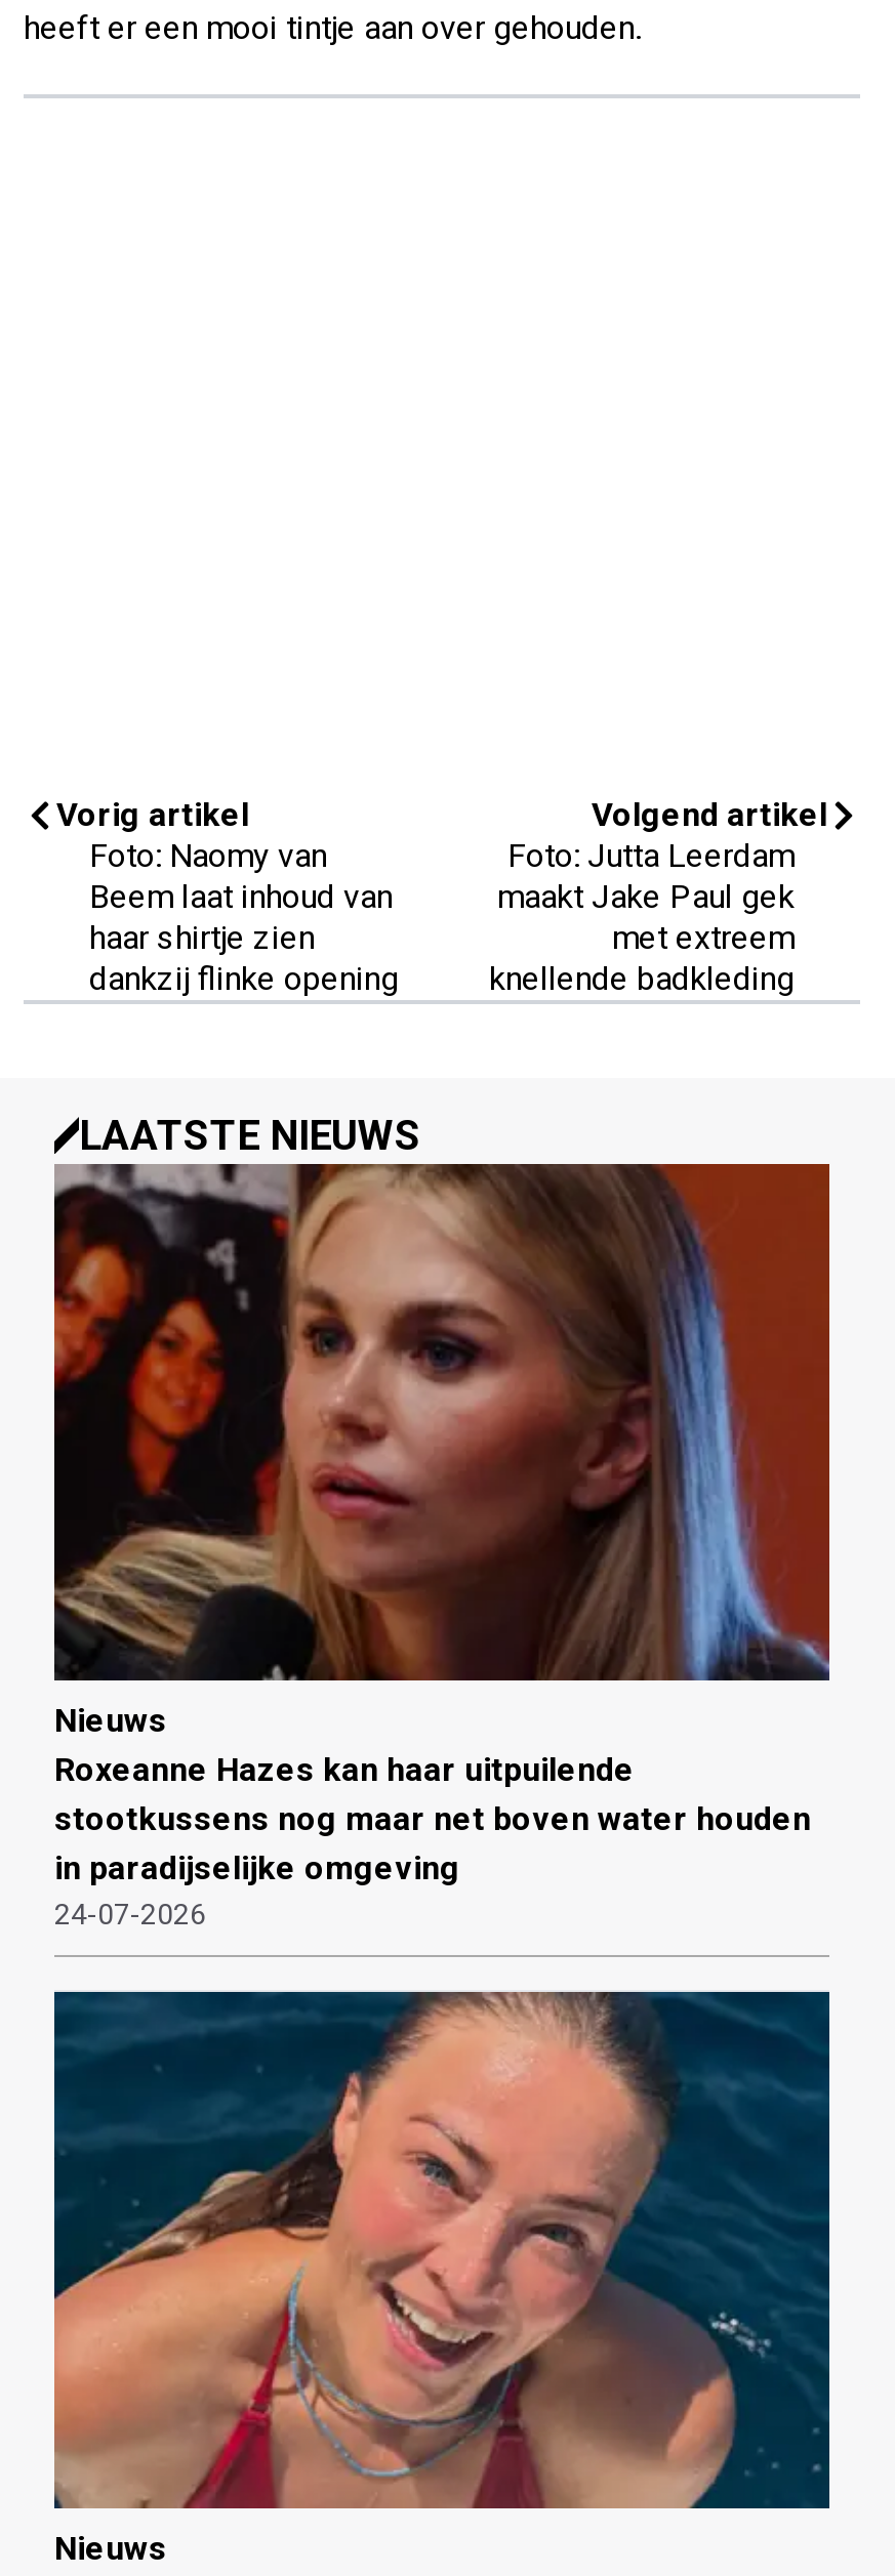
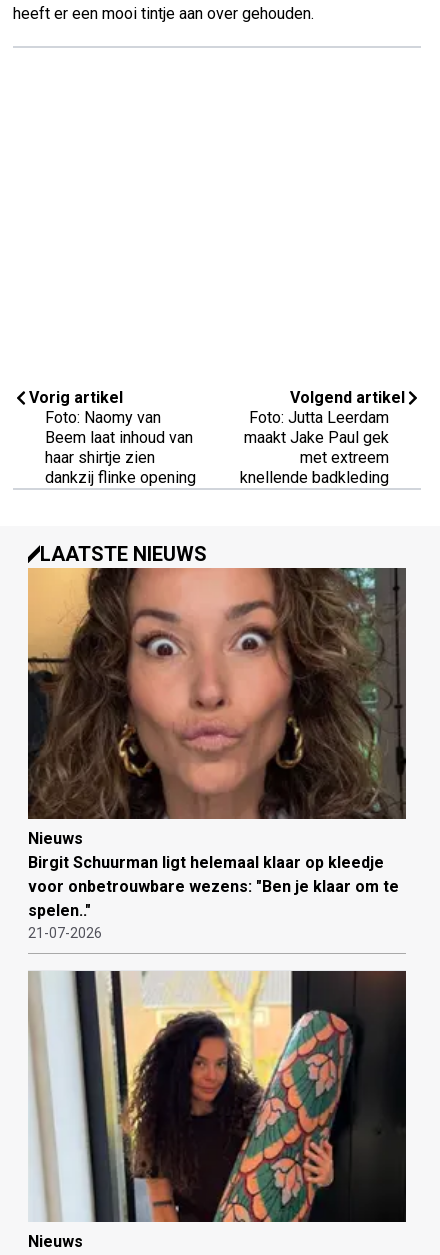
- [image]
- Roxeanne Hazes kan haar uitpuilende
- stootkussens nog maar net boven water houden
- in paradijselijke omgeving
- 24-07-2026
+ [image]
+ Birgit Schuurman ligt helemaal klaar op kleedje
+ voor onbetrouwbare wezens: "Ben je klaar om te
+ spelen.."
+ 21-07-2026

- [image]
+ [image]
